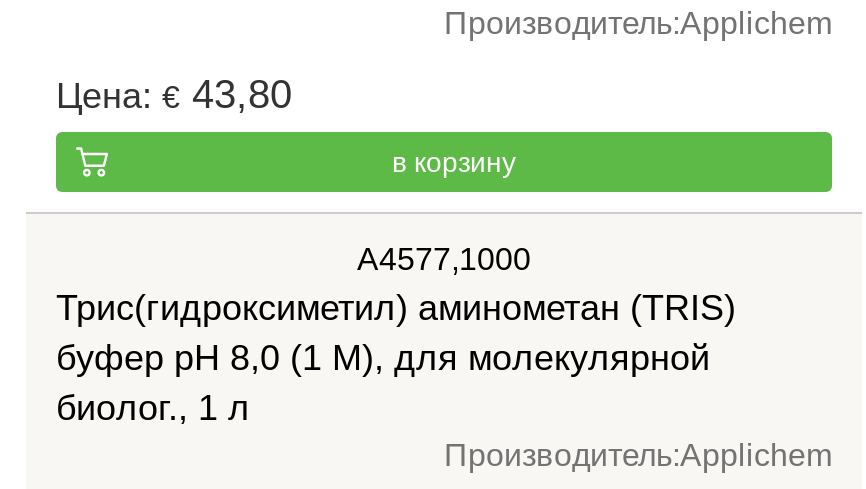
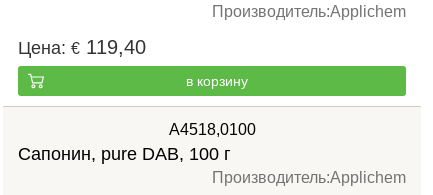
- Цена: €43,80
+ Цена: €119,40

- A4577,1000
- Трис(гидроксиметил) аминометан (TRIS)
- буфер pH 8,0 (1 M), для молекулярной
- биолог., 1 л
+ A4518,0100
+ Сапонин, pure DAB, 100 г
